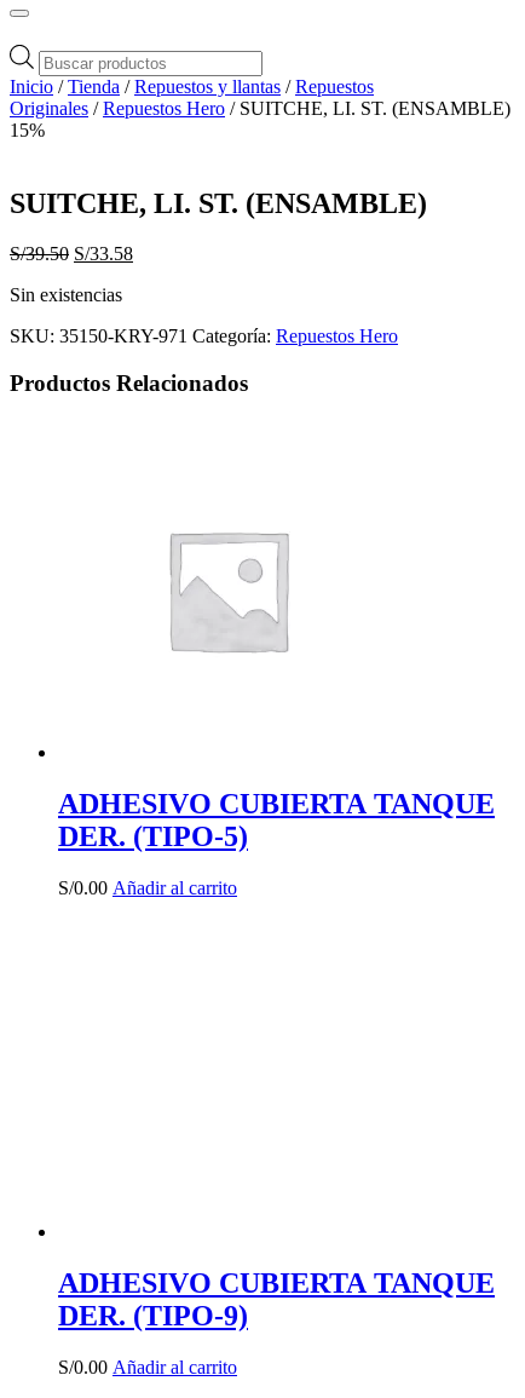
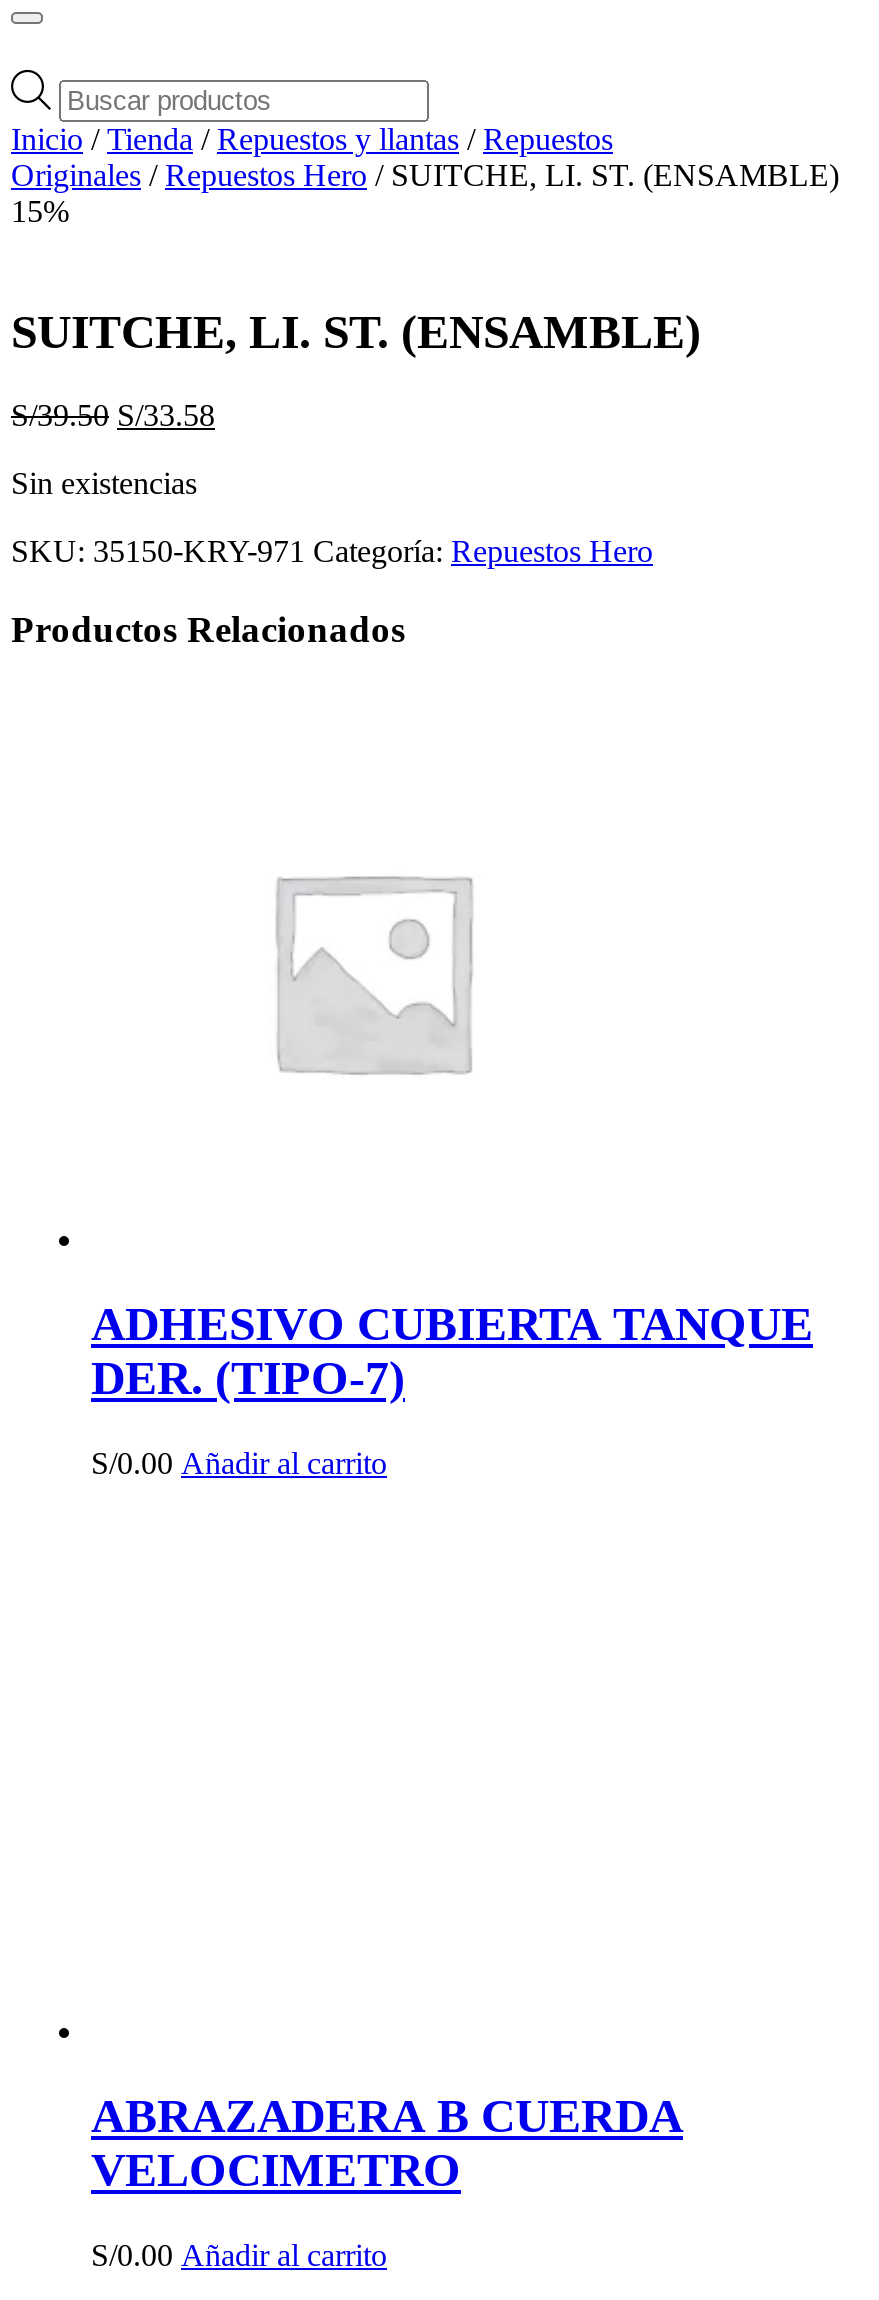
- DER. (TIPO-5)
+ DER. (TIPO-7)

- ADHESIVO CUBIERTA TANQUE
- DER. (TIPO-9)
+ ABRAZADERA B CUERDA
+ VELOCIMETRO
